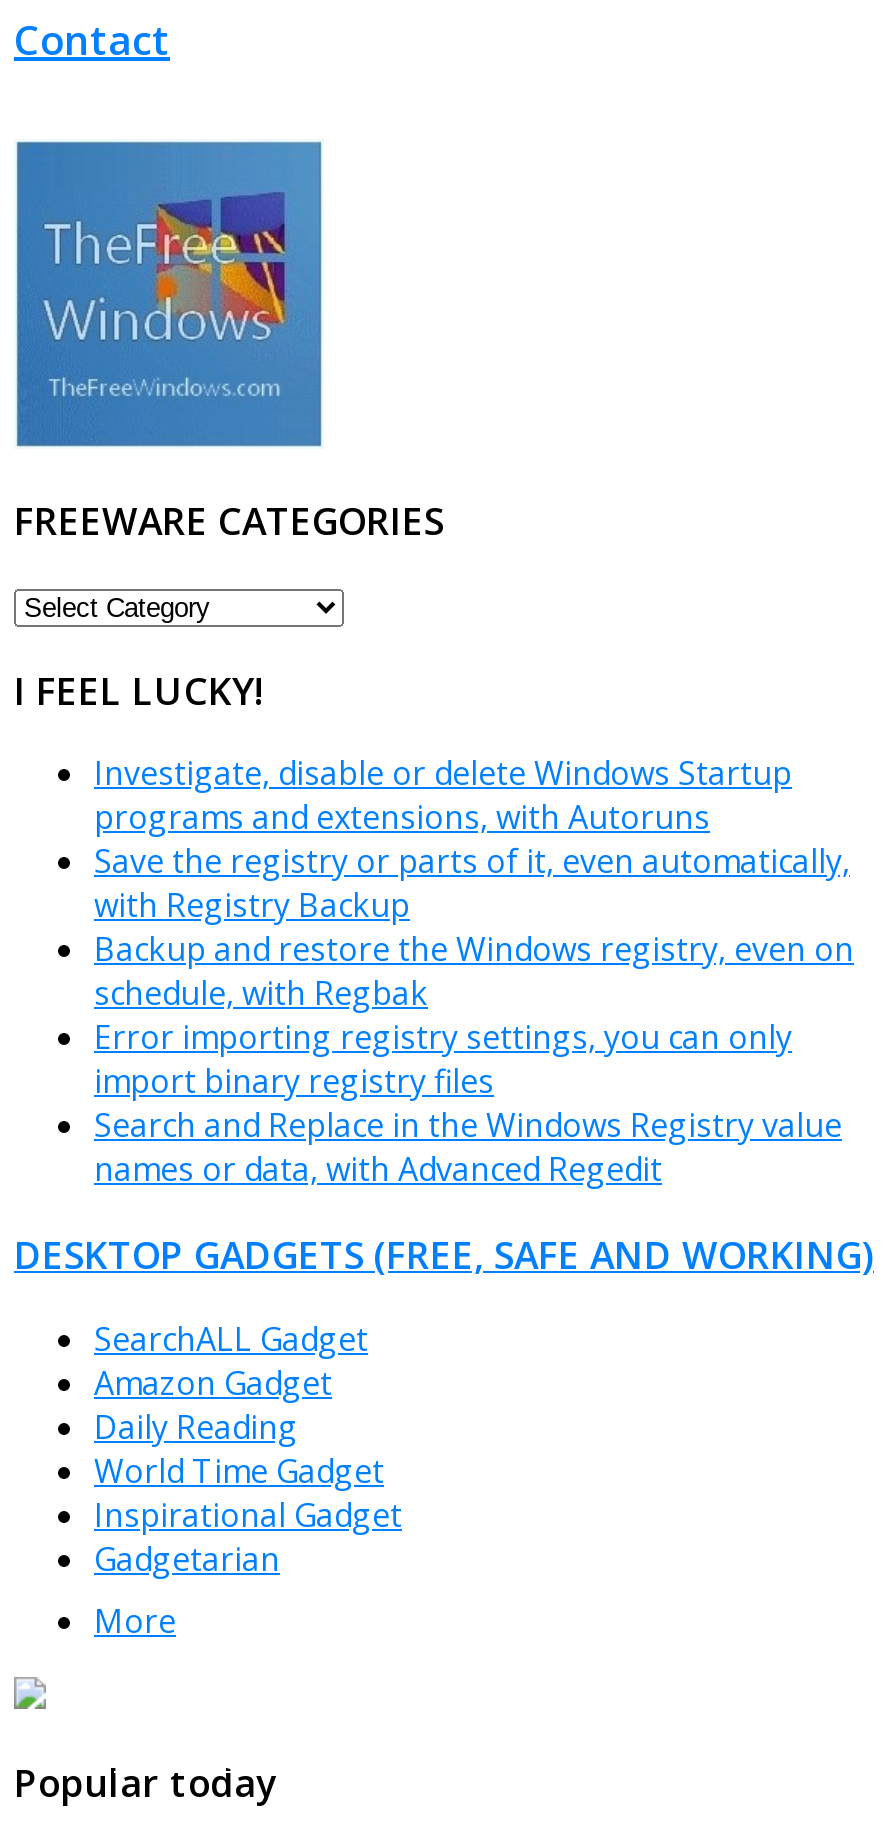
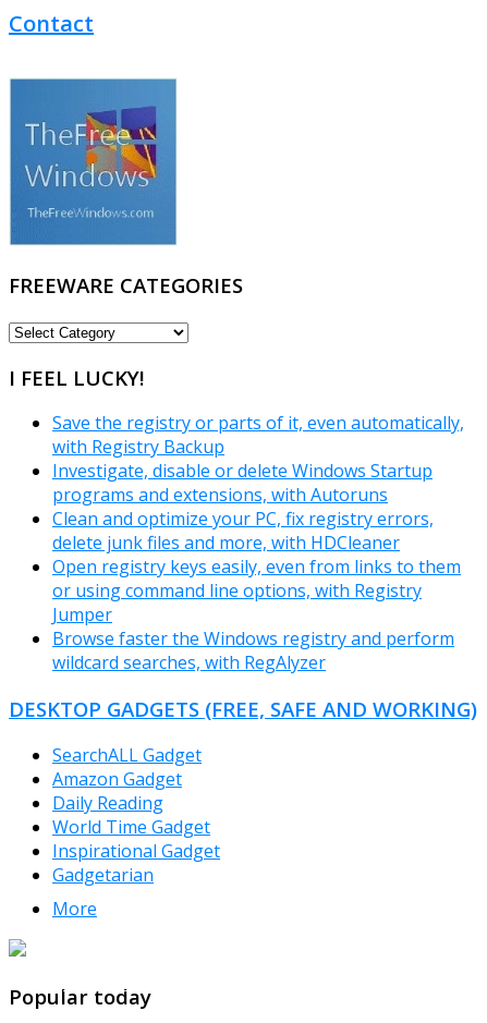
moved down: Investigate, disable or delete Windows Startup | programs and extensions, with Autoruns

moved up: Save the registry or parts of it, even automatically, | with Registry Backup

- Backup and restore the Windows registry, even on
- schedule, with Regbak
- Error importing registry settings, you can only
- import binary registry files
- Search and Replace in the Windows Registry value
- names or data, with Advanced Regedit
+ Clean and optimize your PC, fix registry errors,
+ delete junk files and more, with HDCleaner
+ Open registry keys easily, even from links to them
+ or using command line options, with Registry
+ Jumper
+ Browse faster the Windows registry and perform
+ wildcard searches, with RegAlyzer
